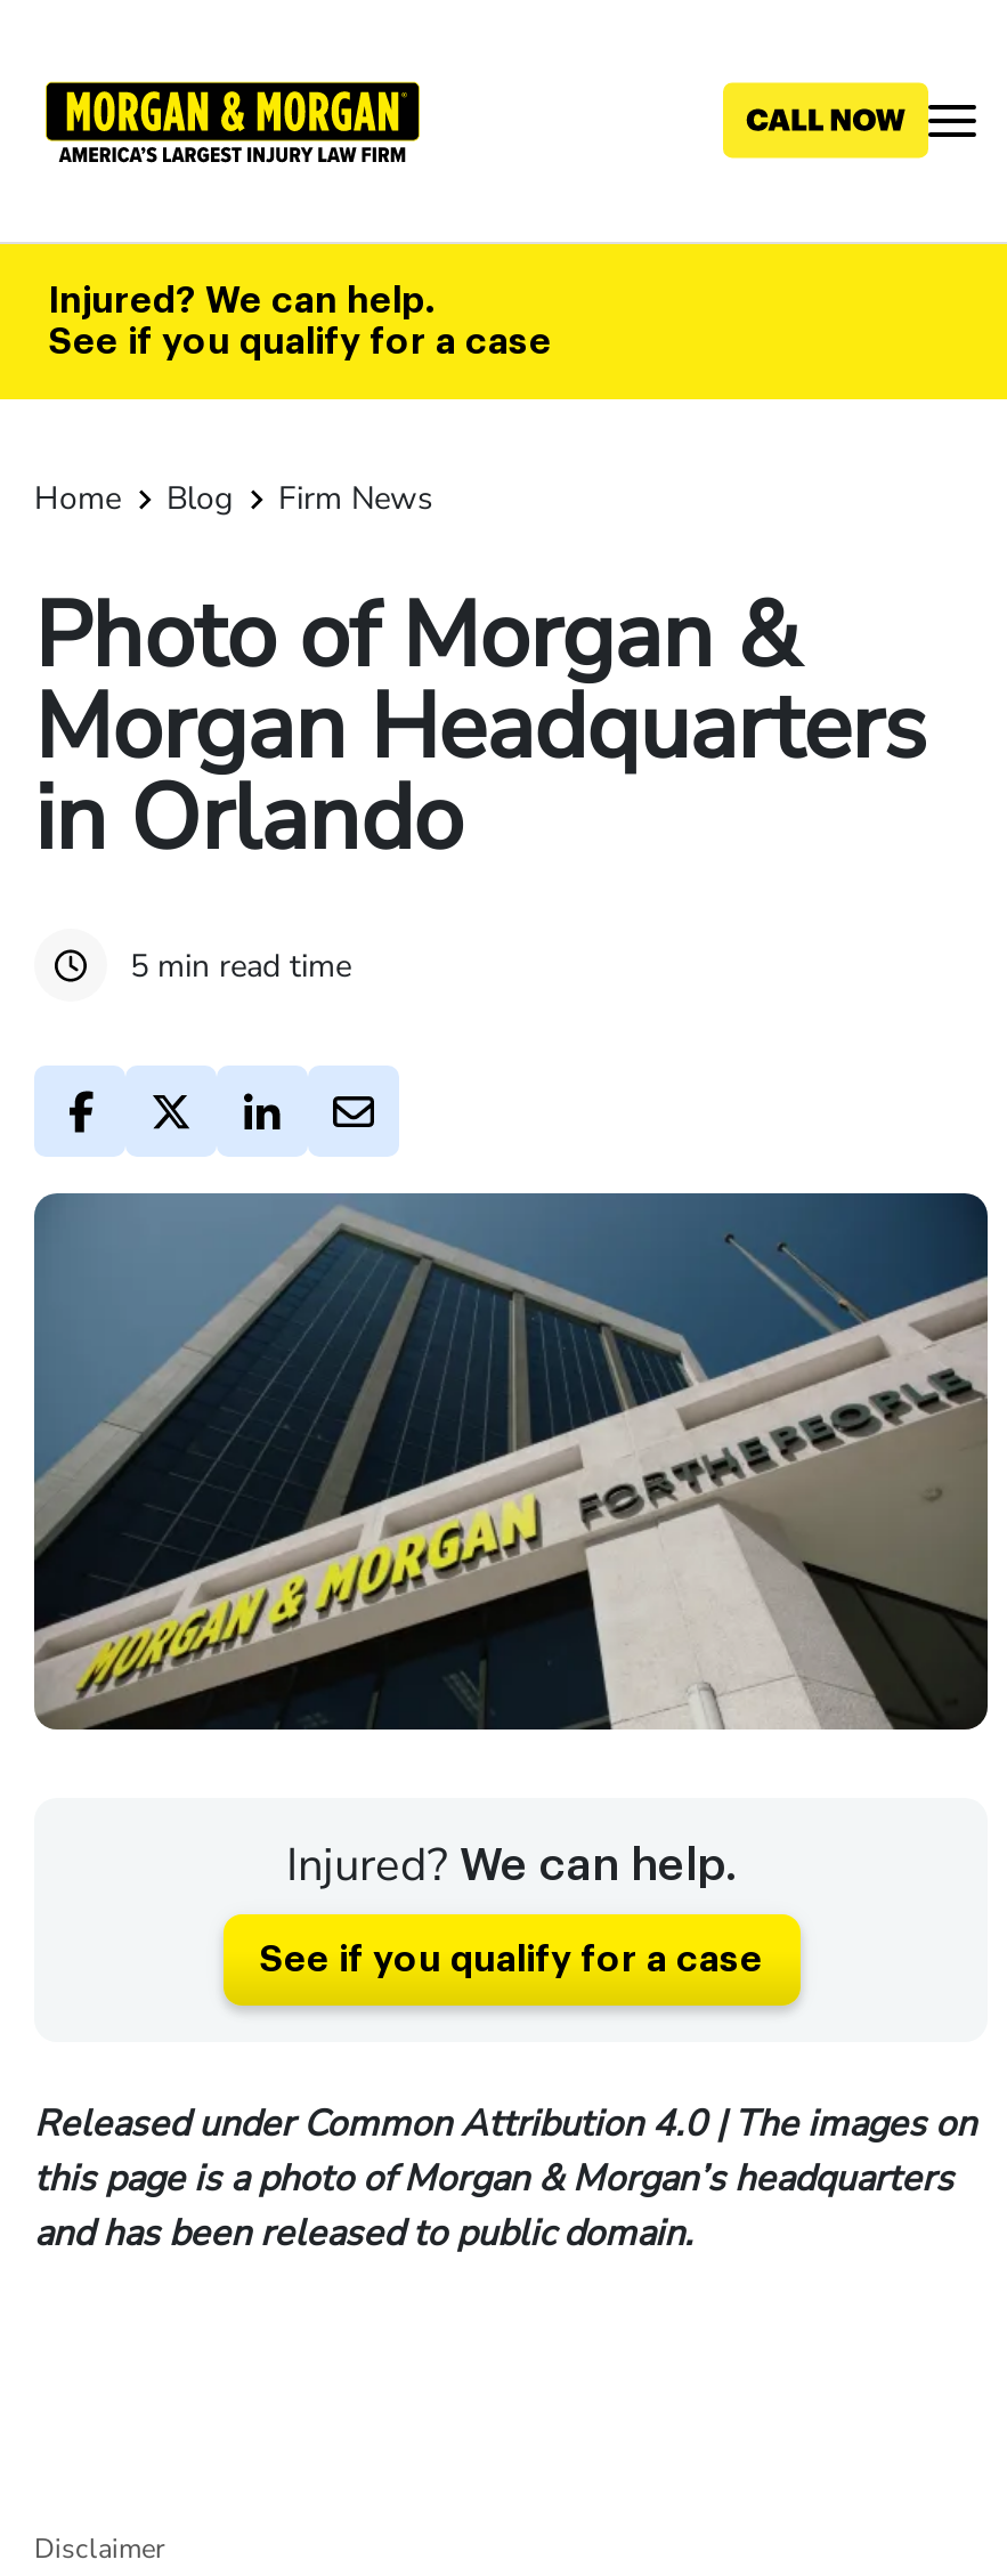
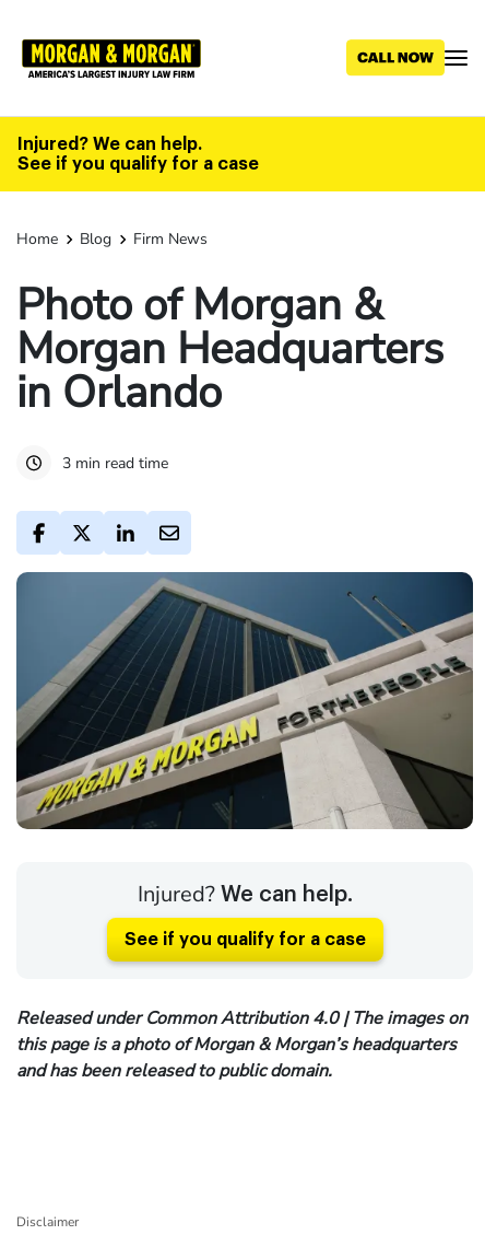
- 5 min read time
+ 3 min read time
